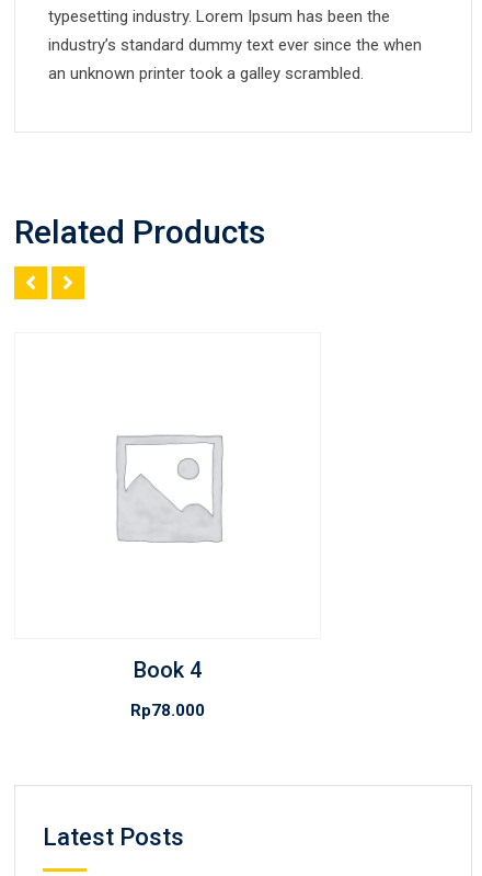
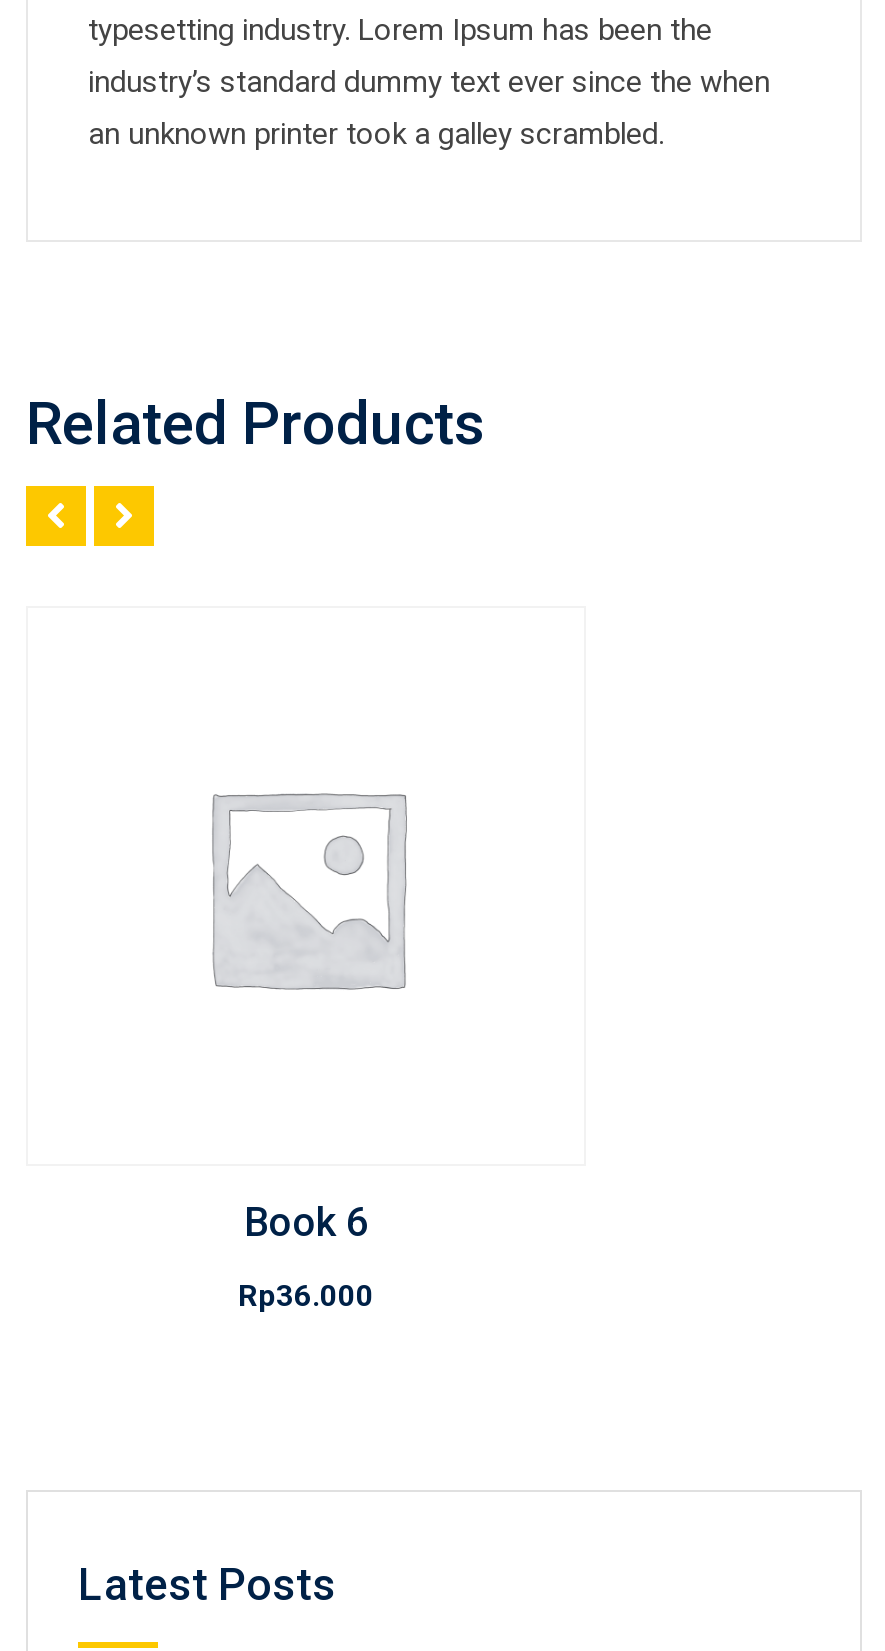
- Book 4
+ Book 6

- Rp78.000
+ Rp36.000
